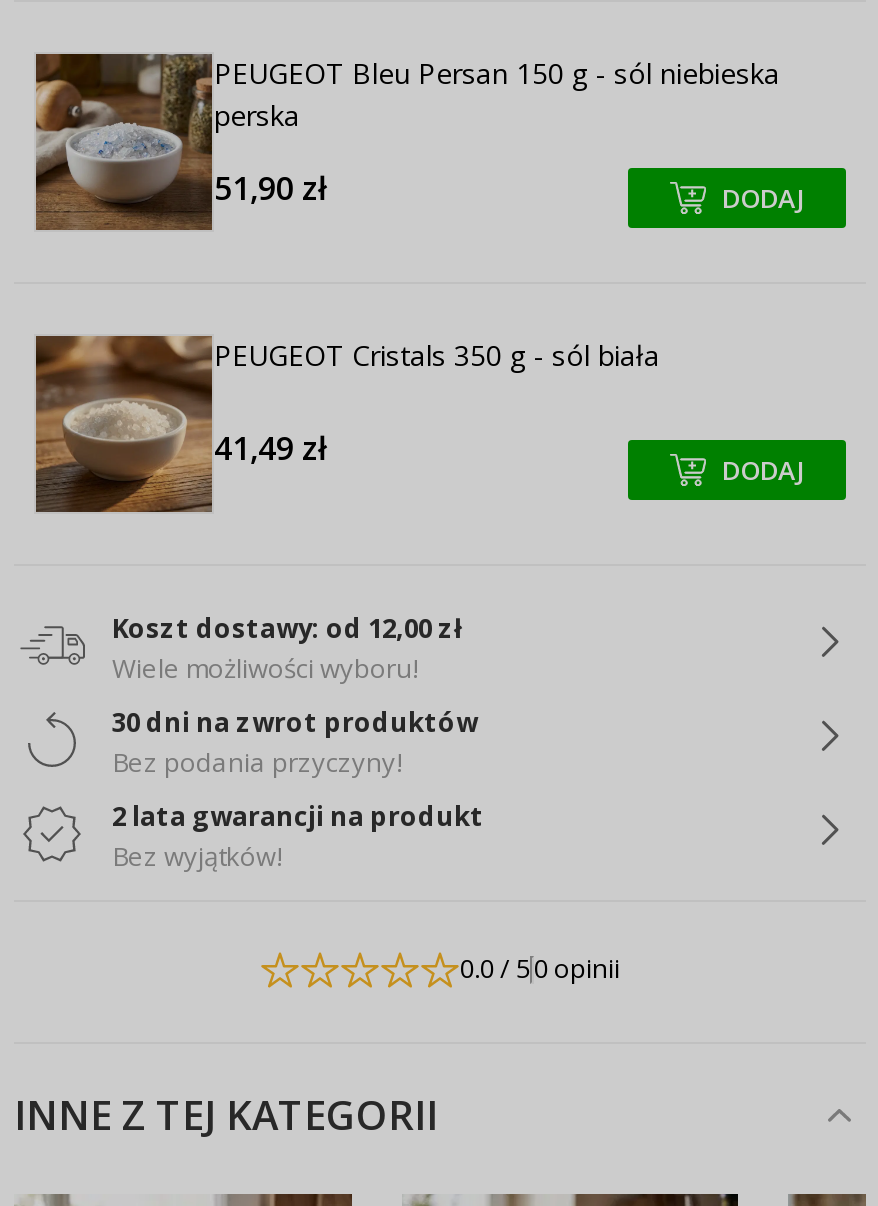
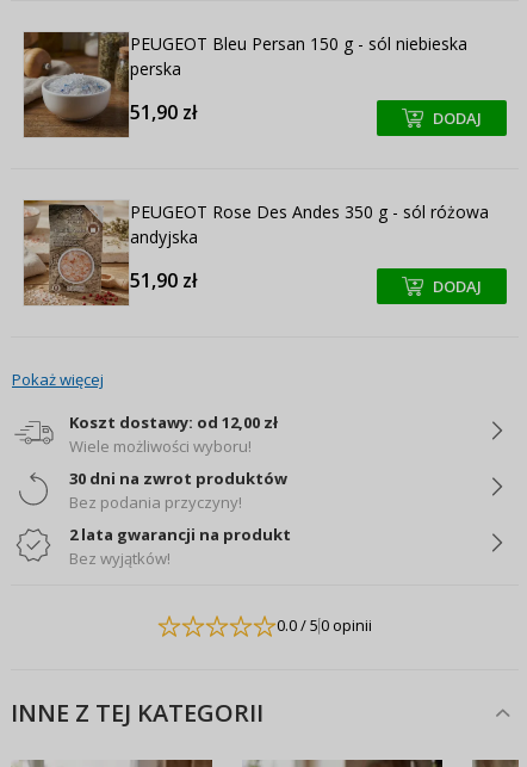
- [image]
- PEUGEOT Cristals 350 g - sól biała
+ [image]
+ PEUGEOT Rose Des Andes 350 g - sól różowa
+ andyjska

- 41,49 zł
+ 51,90 zł

+ Pokaż więcej
